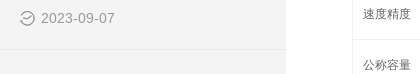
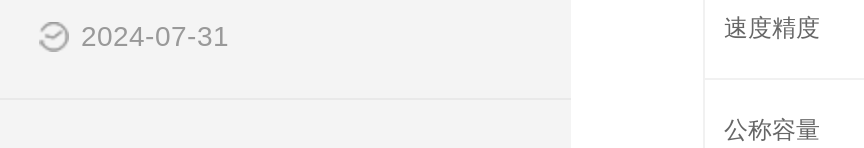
- 2023-09-07
+ 2024-07-31
